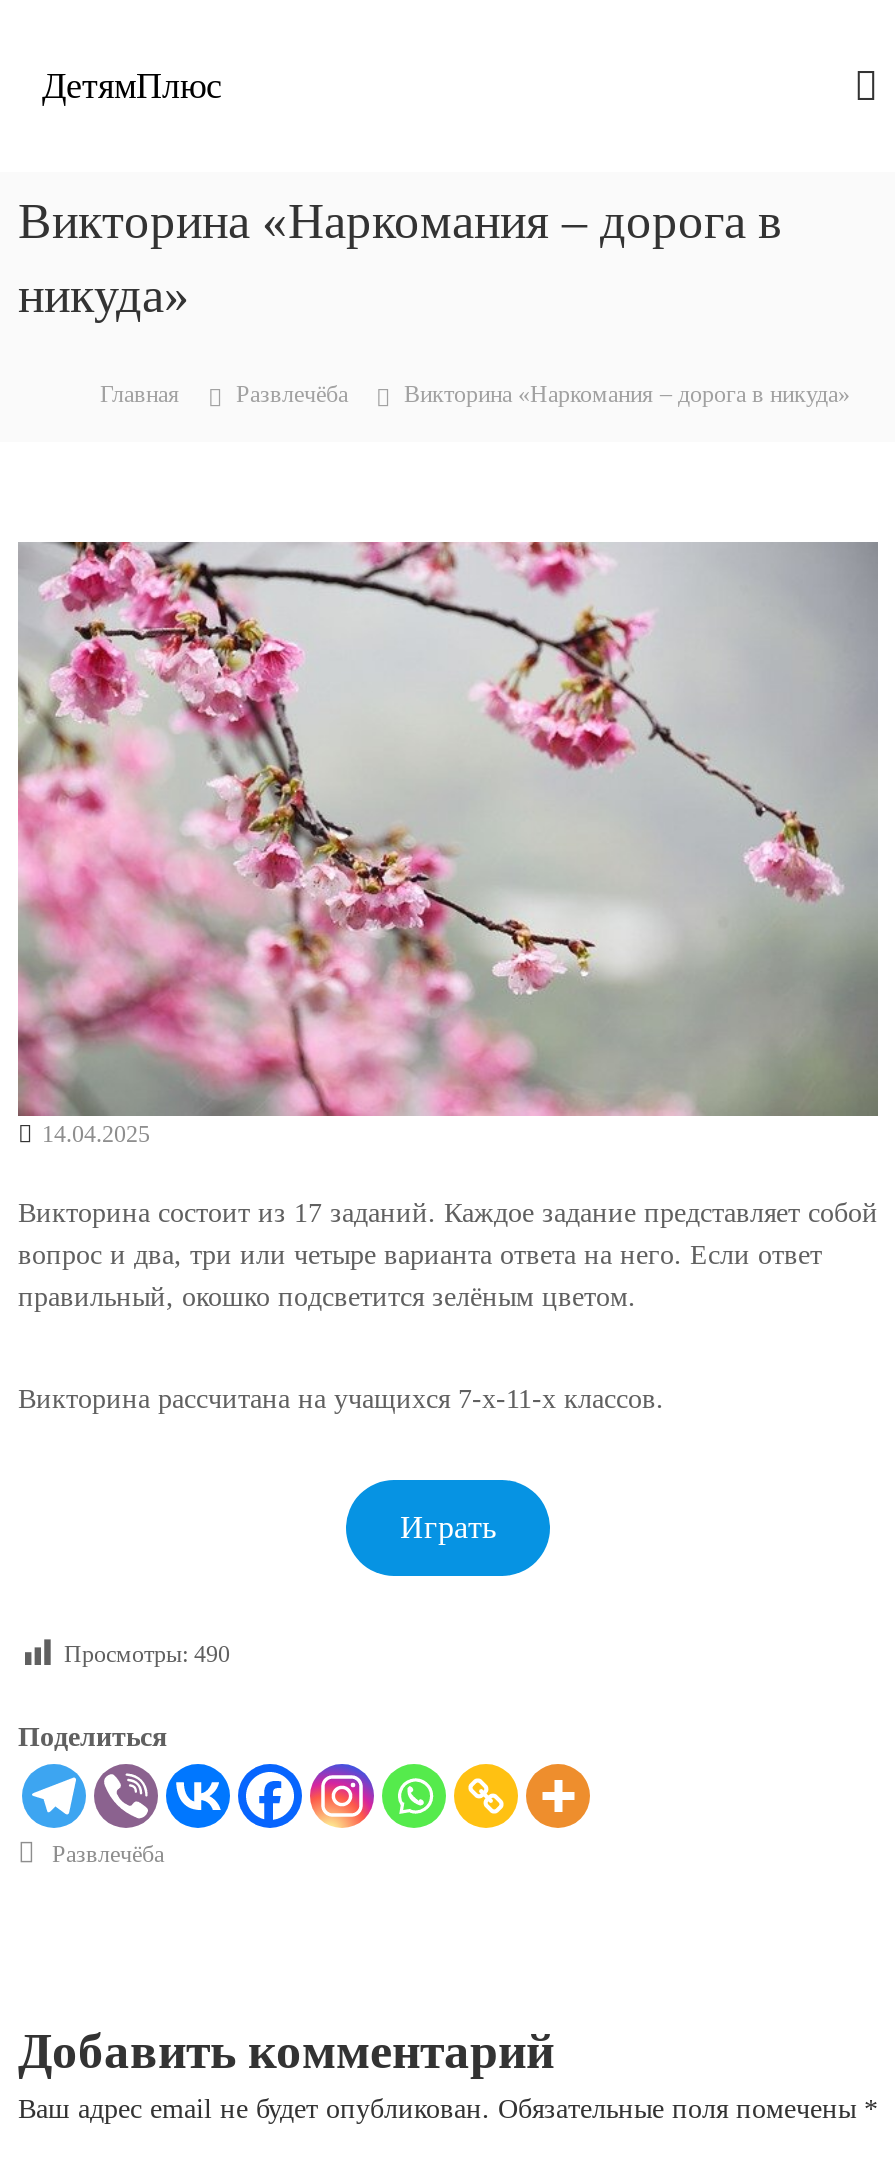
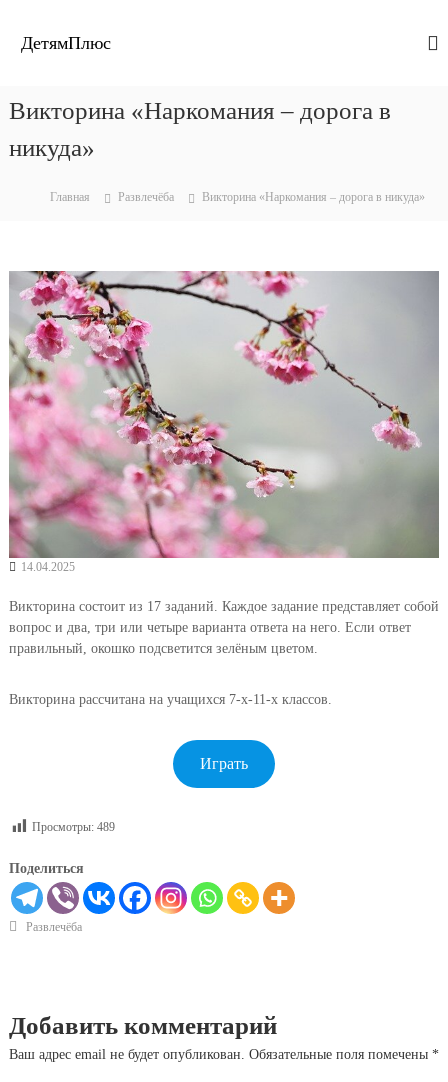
- Просмотры: 490
+ Просмотры: 489
